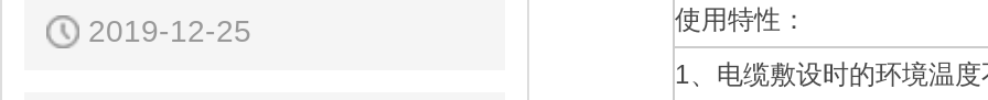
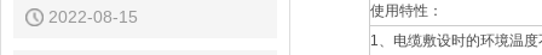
- 2019-12-25
+ 2022-08-15
